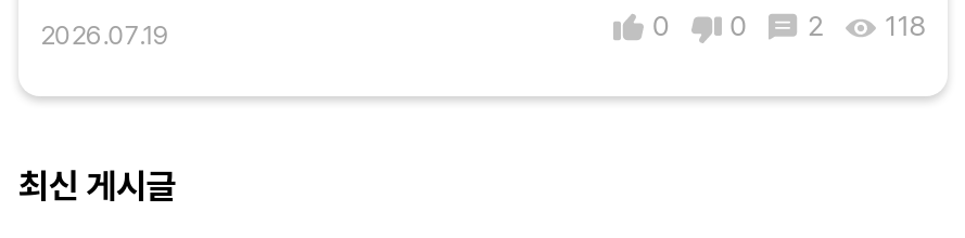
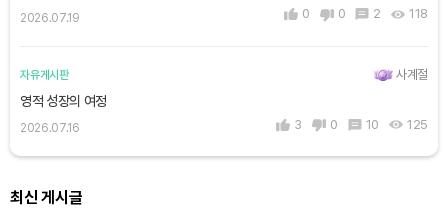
+ 자유게시판
+ 사계절
+ 영적 성장의 여정
+ 2026.07.16
+ 3
+ 0
+ 10
+ 125
